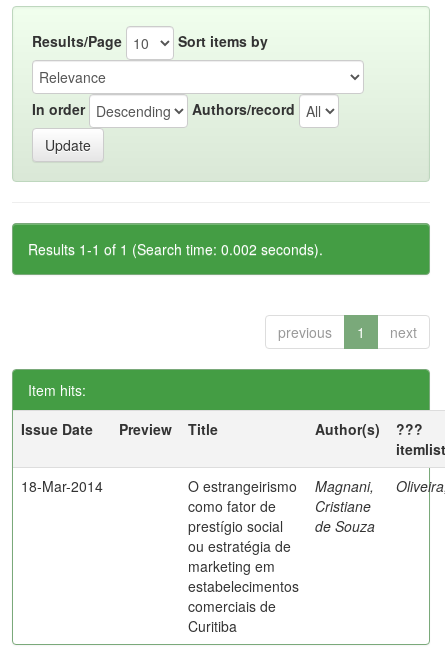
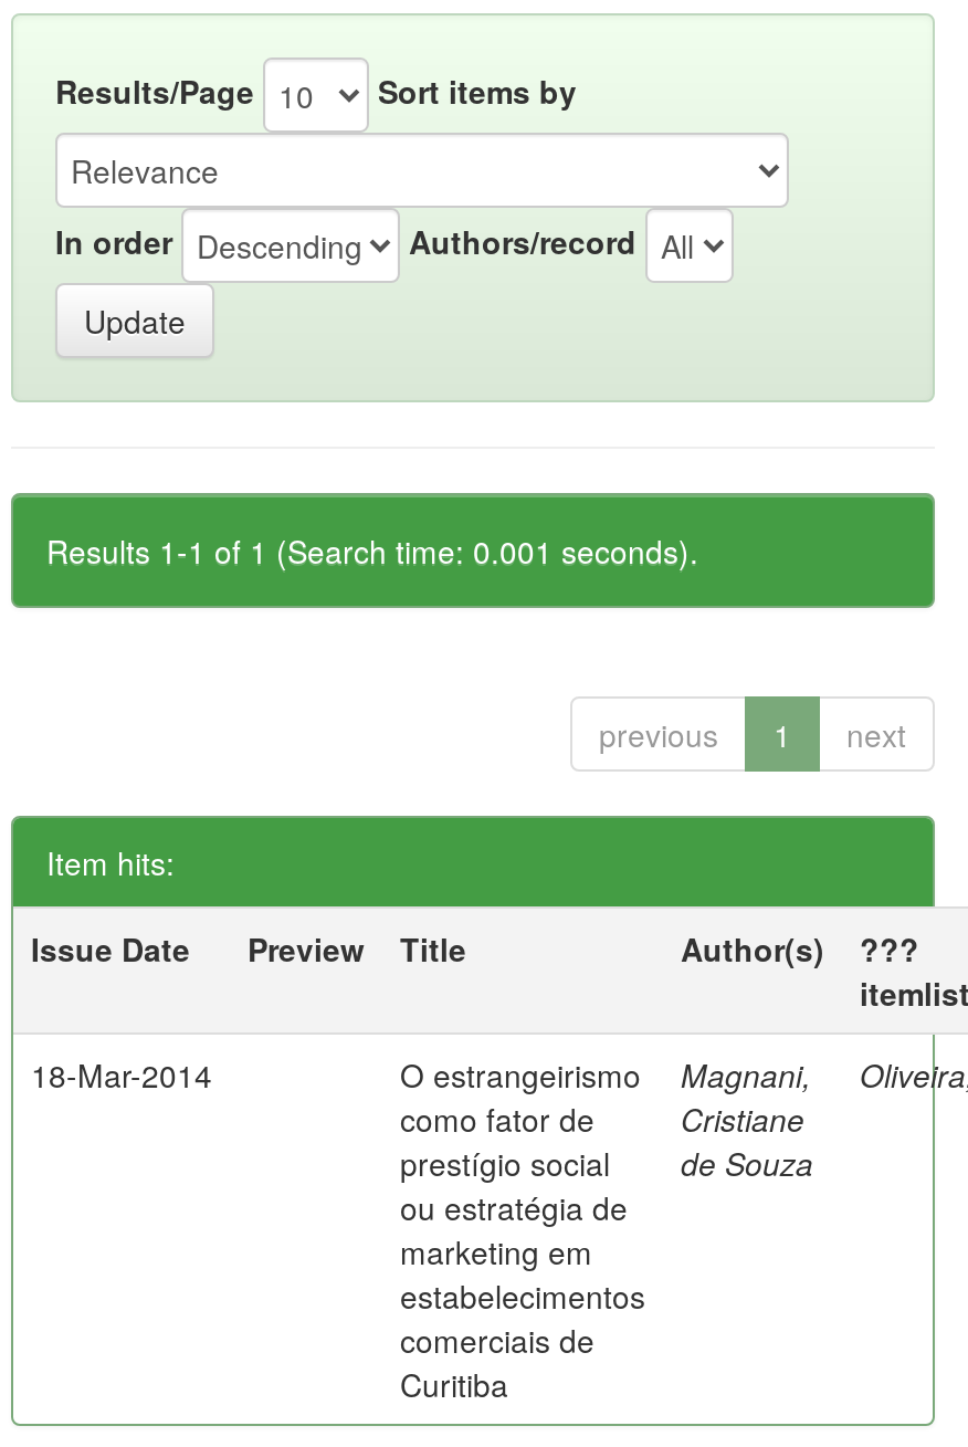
- Results 1-1 of 1 (Search time: 0.002 seconds).
+ Results 1-1 of 1 (Search time: 0.001 seconds).
